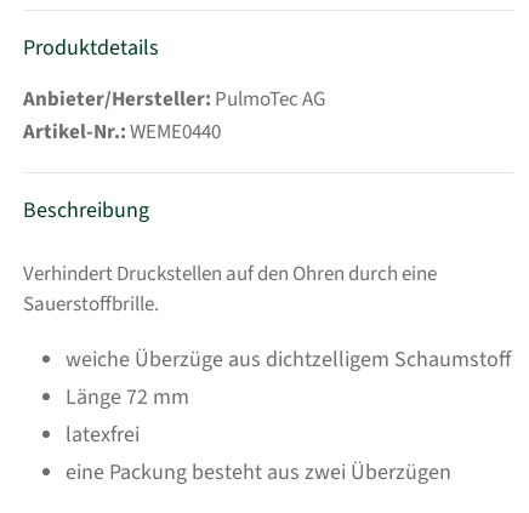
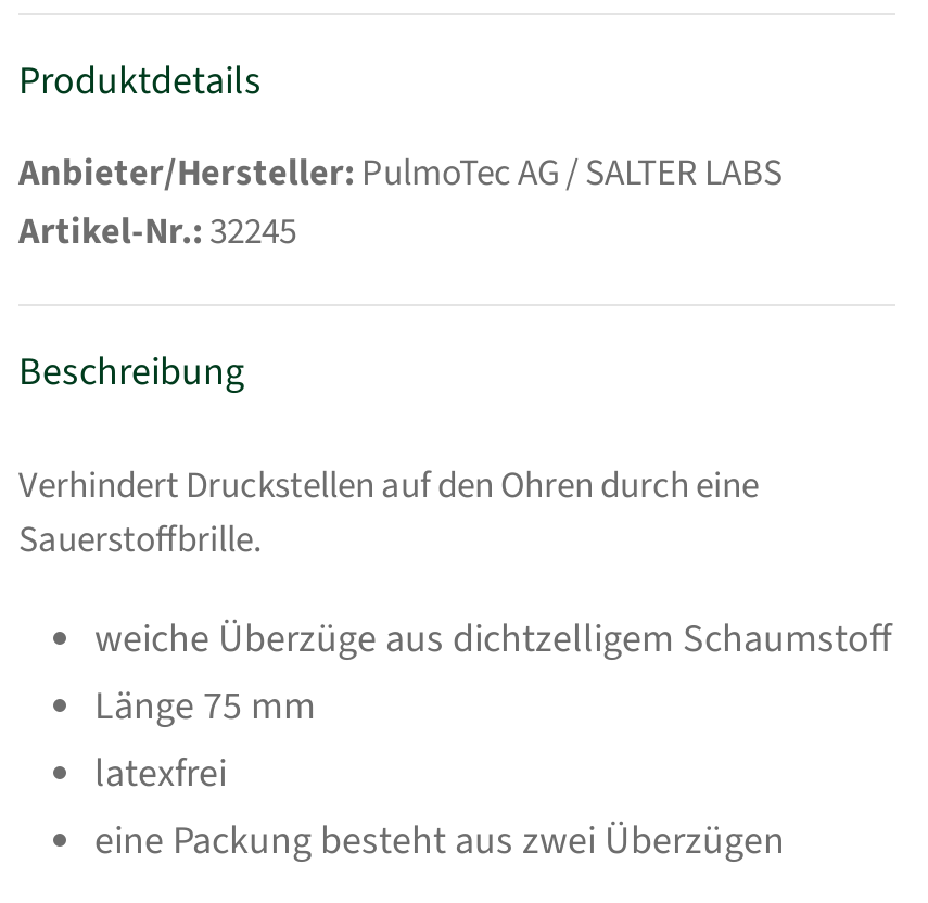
- Anbieter/Hersteller: PulmoTec AG
- Artikel-Nr.: WEME0440
+ Anbieter/Hersteller: PulmoTec AG / SALTER LABS
+ Artikel-Nr.: 32245

- Länge 72 mm
+ Länge 75 mm
